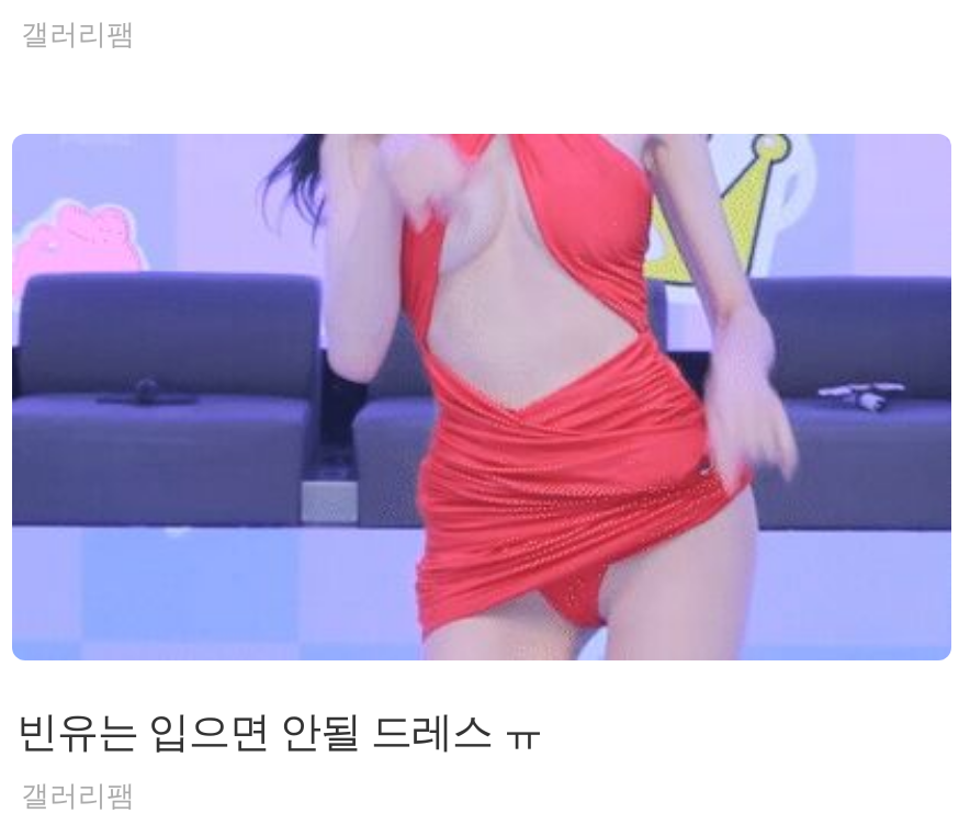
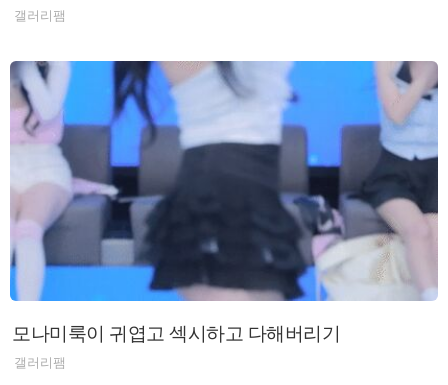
- [image]
- 빈유는 입으면 안될 드레스 ㅠ
+ [image]
+ 모나미룩이 귀엽고 섹시하고 다해버리기
